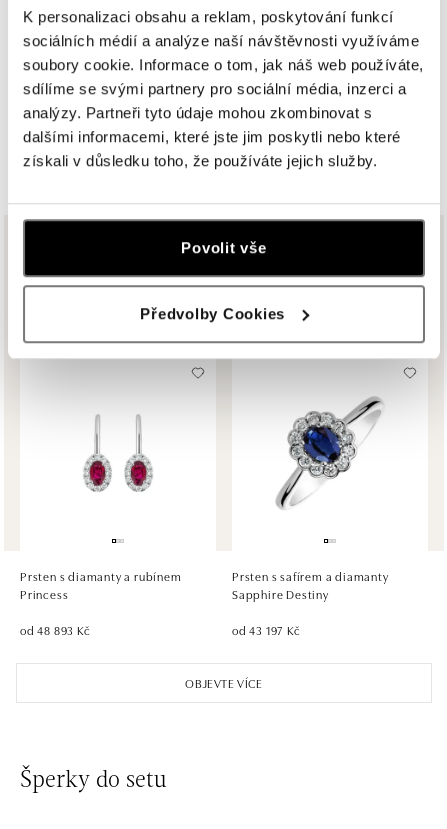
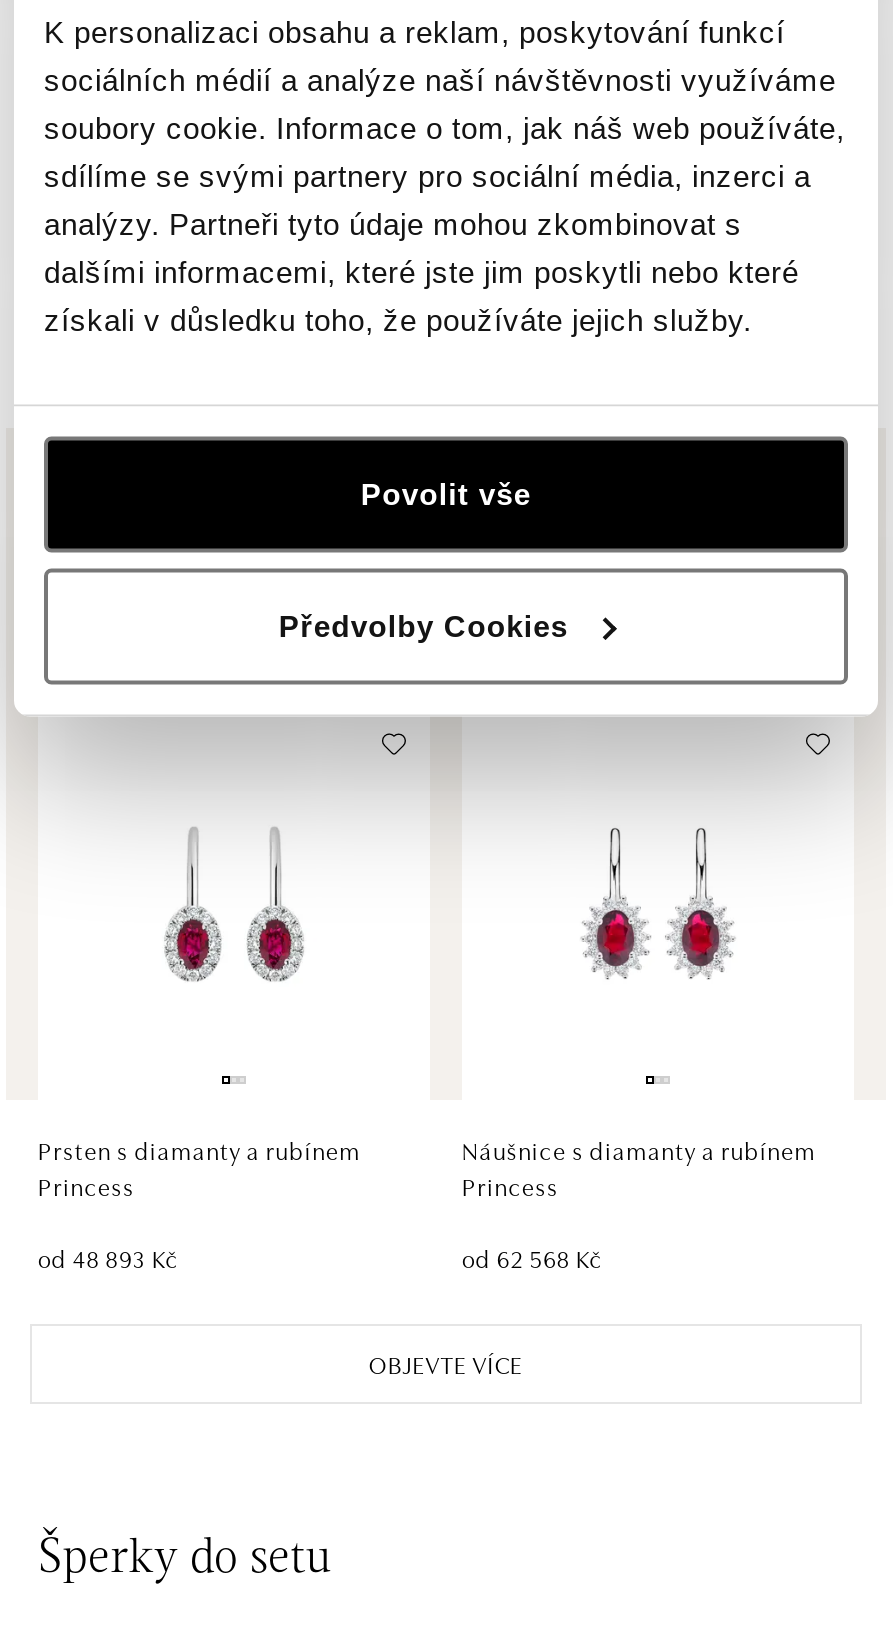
- [image]
+ [image]

- Prsten s safírem a diamanty
- Sapphire Destiny
+ Náušnice s diamanty a rubínem
+ Princess

- od 43 197 Kč
+ od 62 568 Kč
